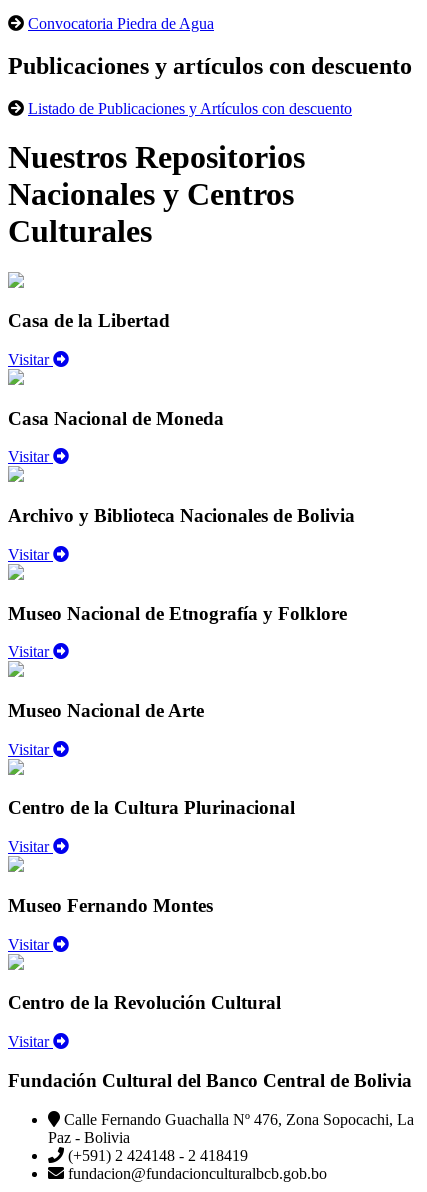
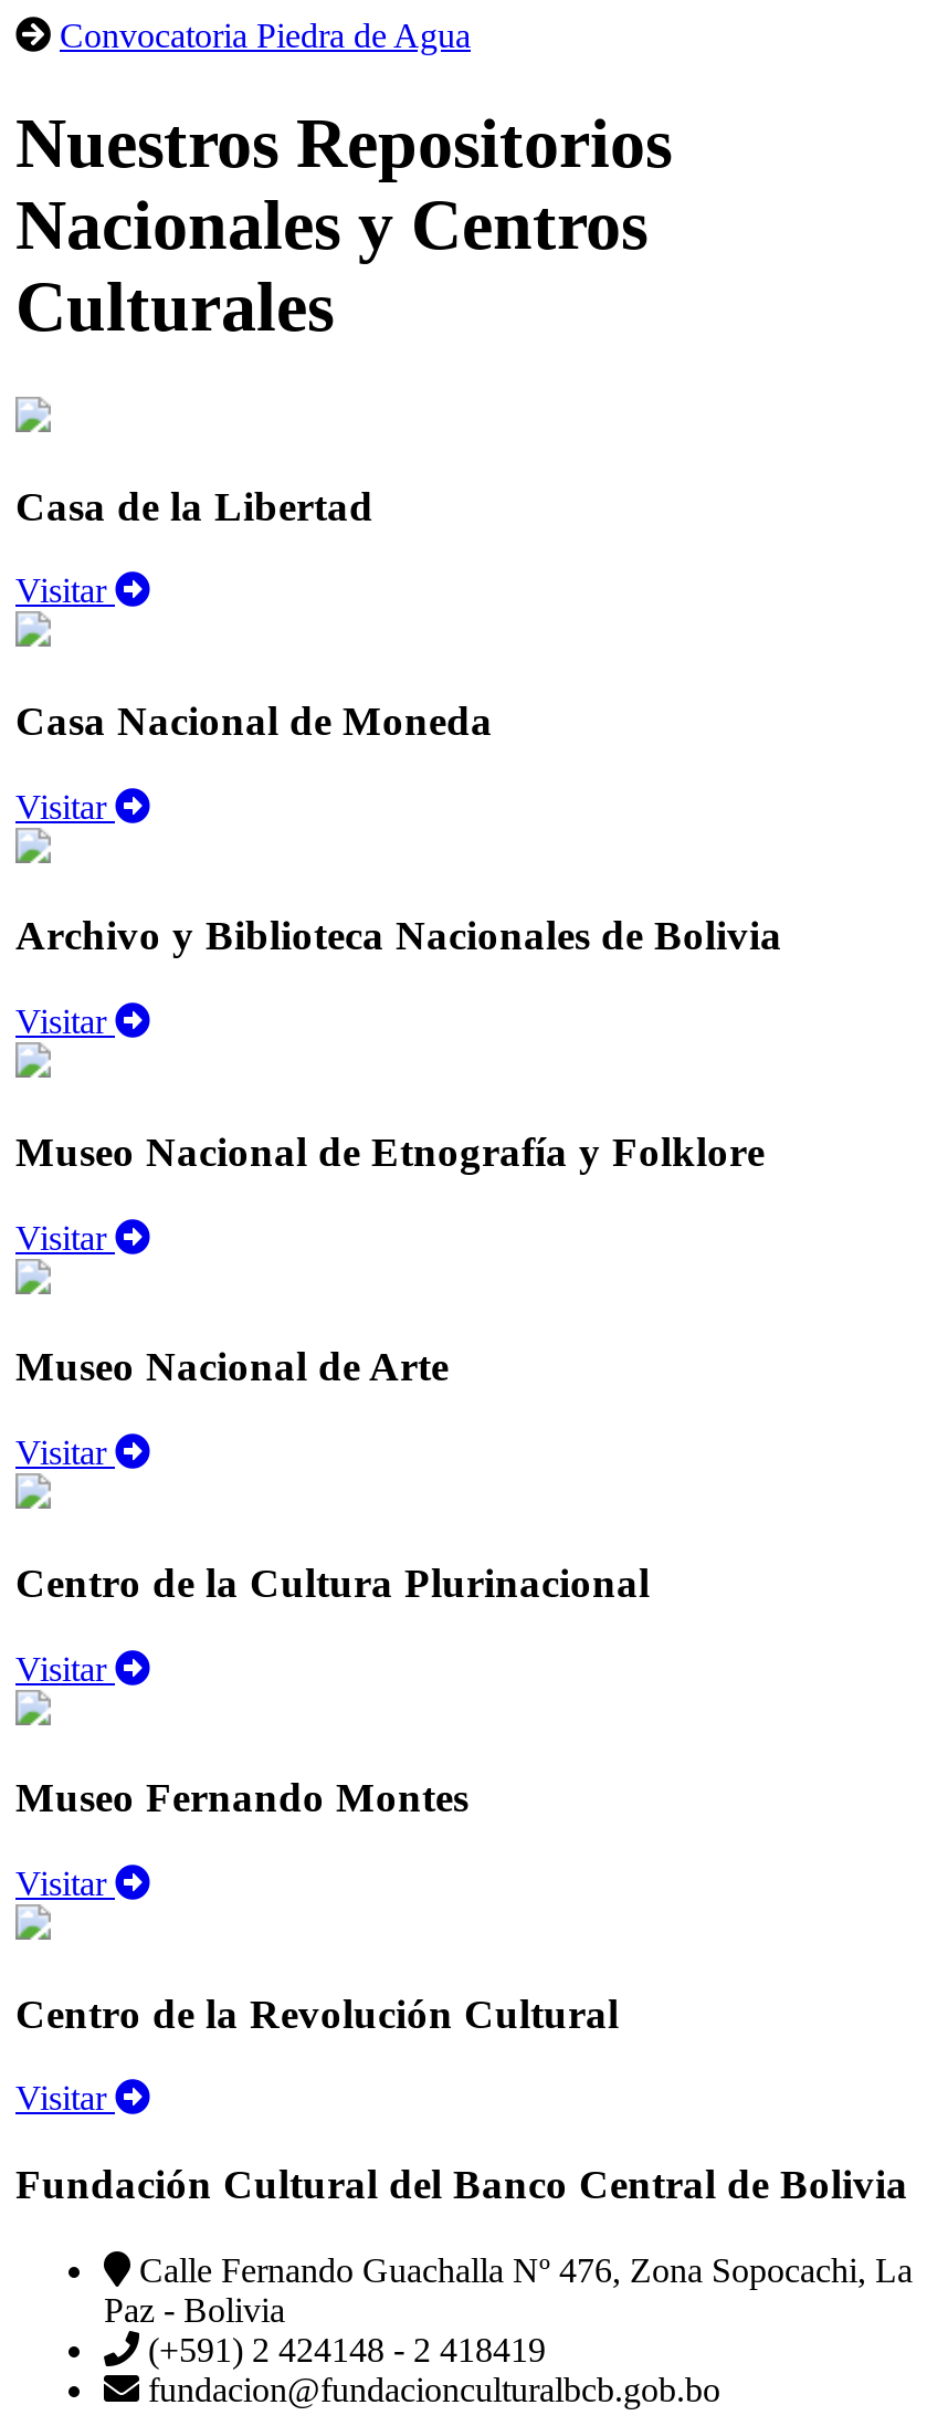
- Publicaciones y artículos con descuento
- Listado de Publicaciones y Artículos con descuento
